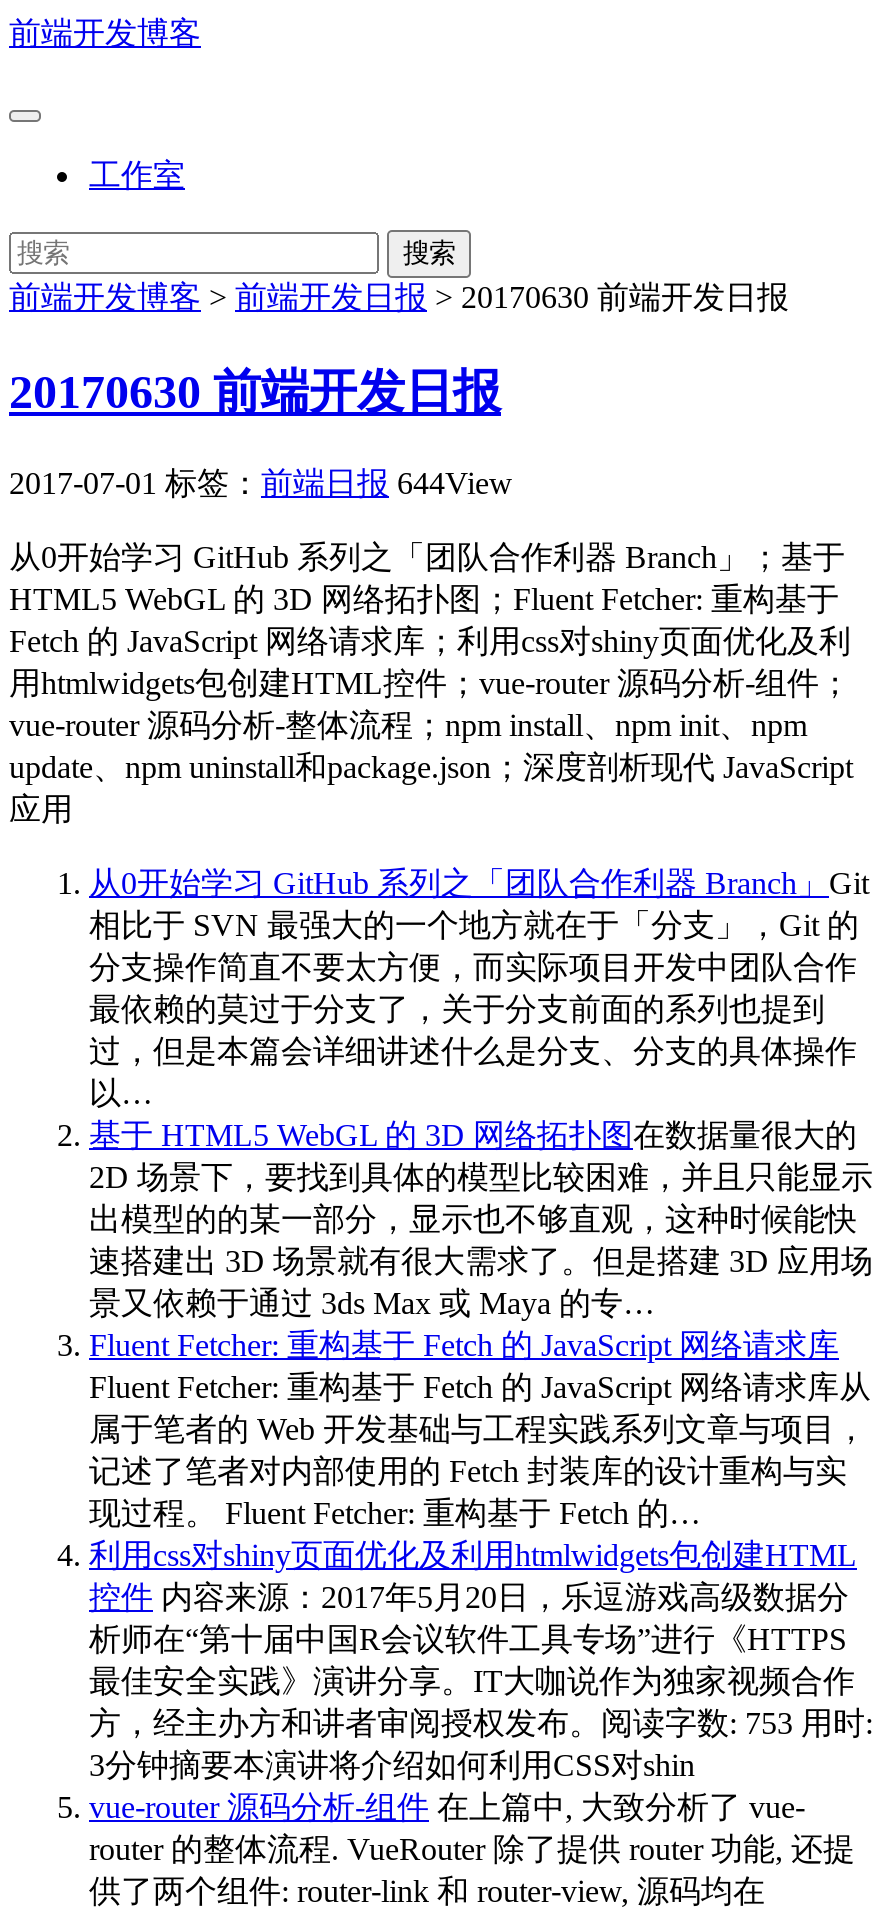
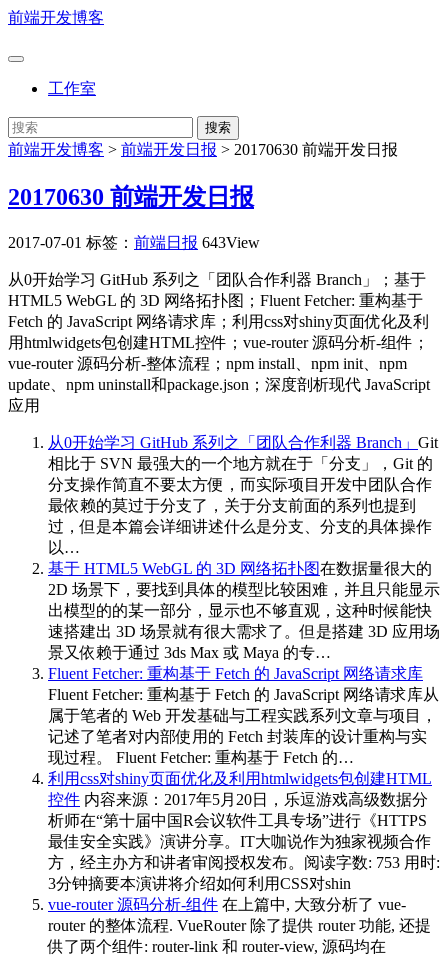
- 2017-07-01 标签：前端日报 644View
+ 2017-07-01 标签：前端日报 643View
